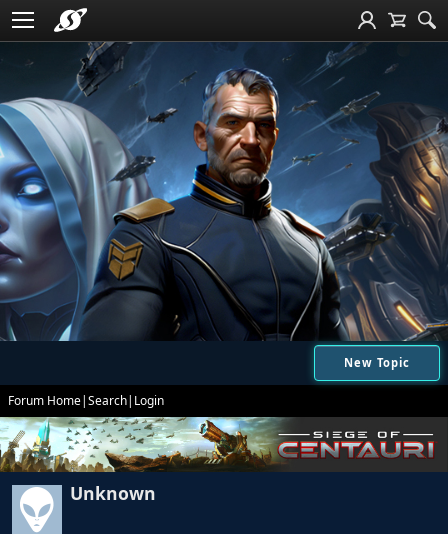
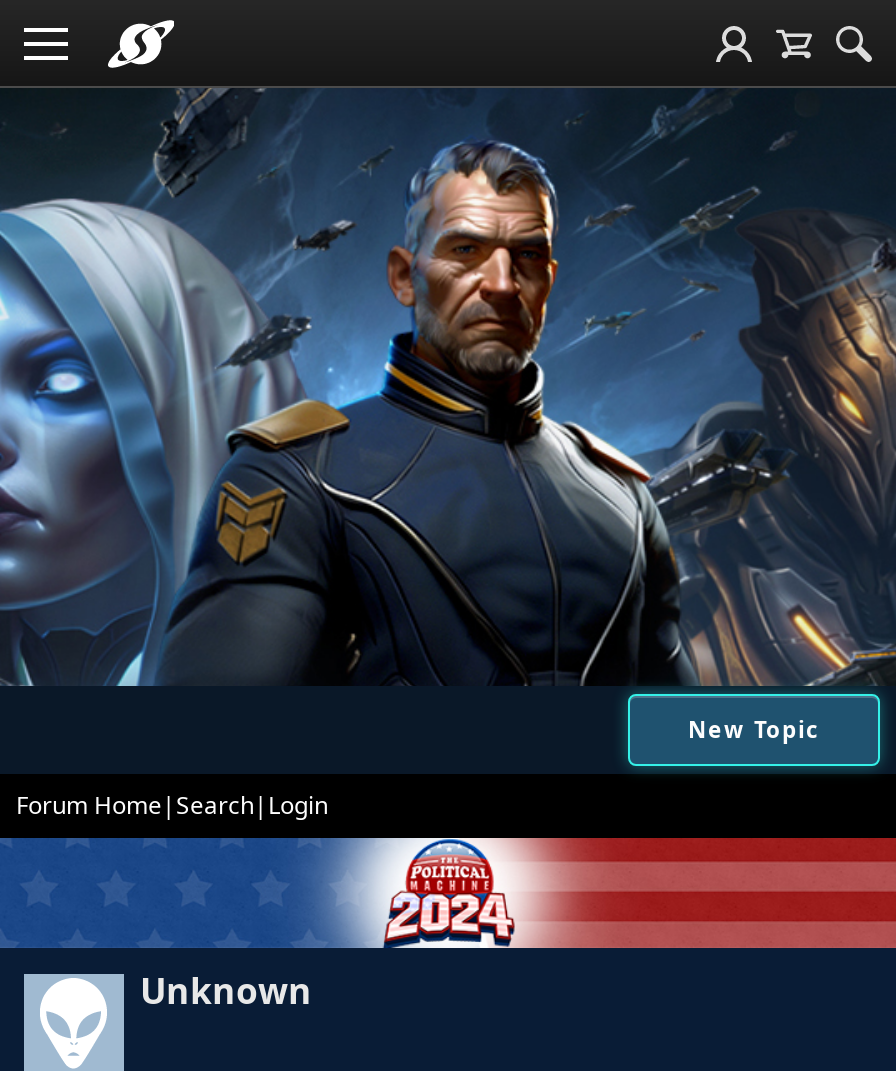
- [image]
+ [image]
